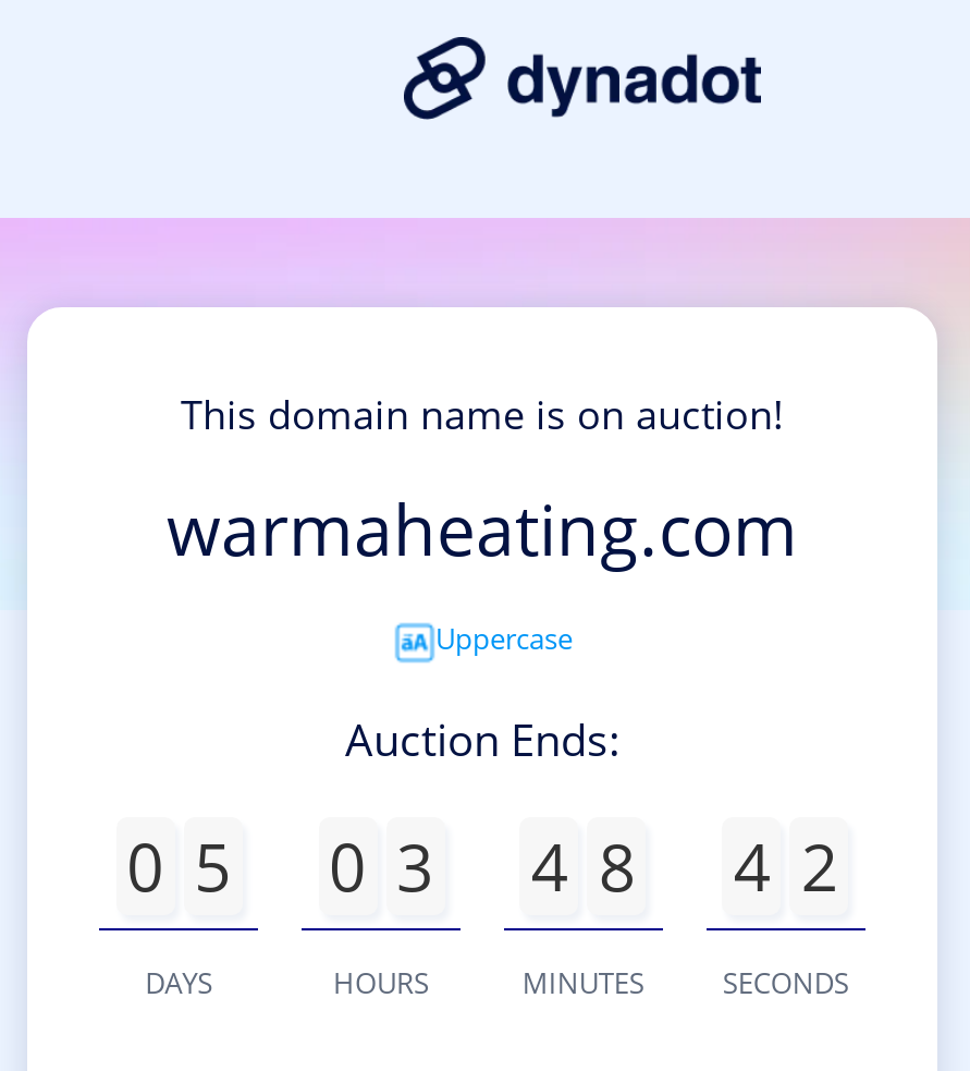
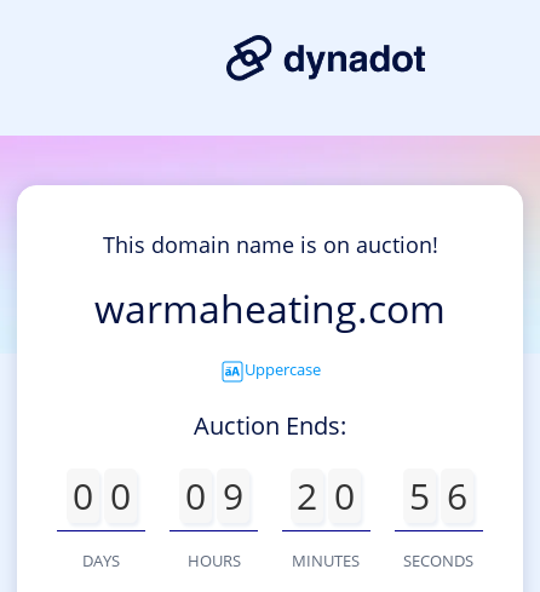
- 0 5
+ 0 0

- 0 3
+ 0 9

- 4 8
+ 2 0

- 4 2
+ 5 6
